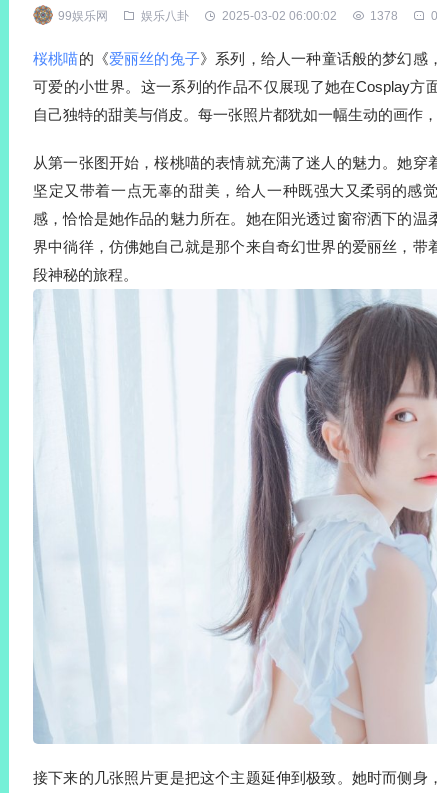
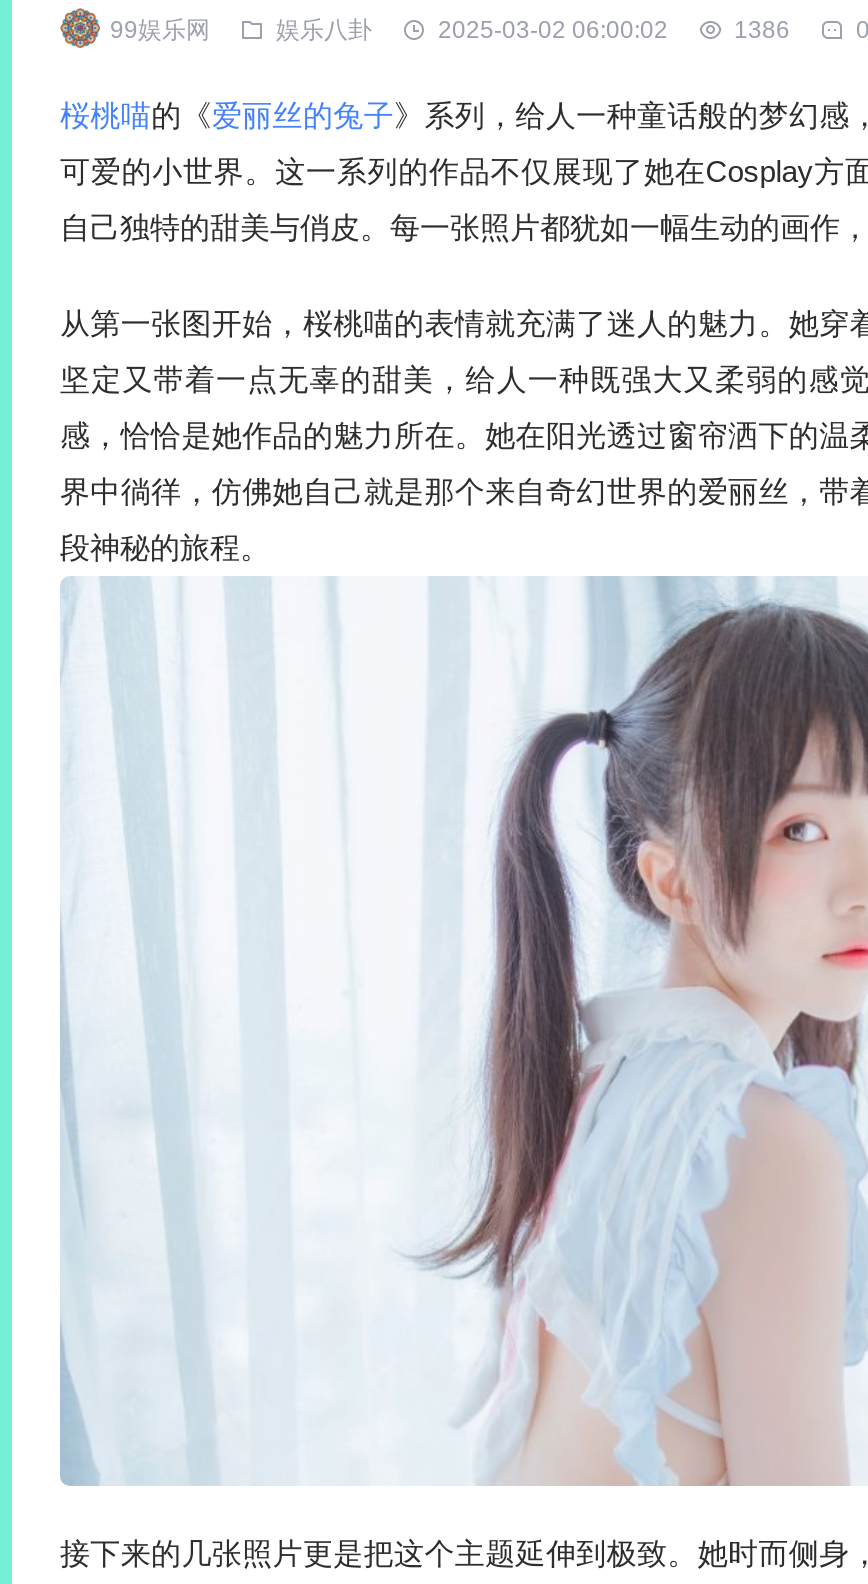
- 1378
+ 1386
